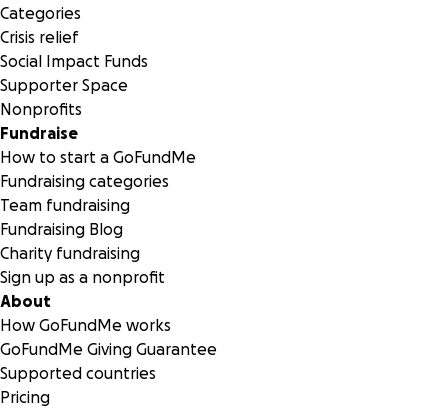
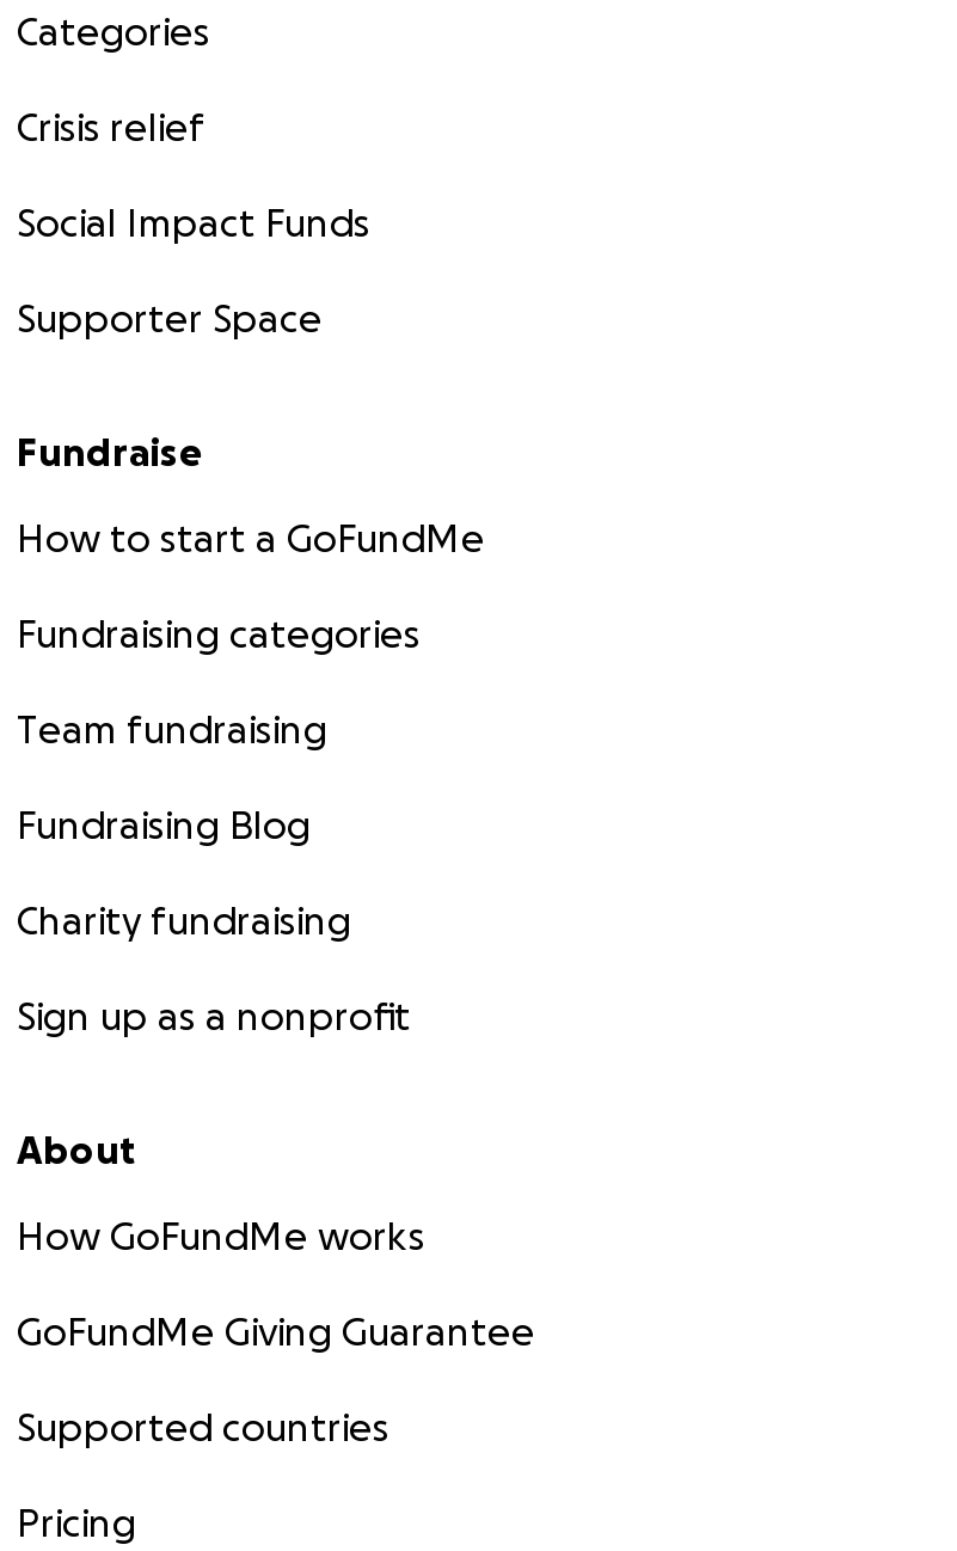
- Nonprofits
